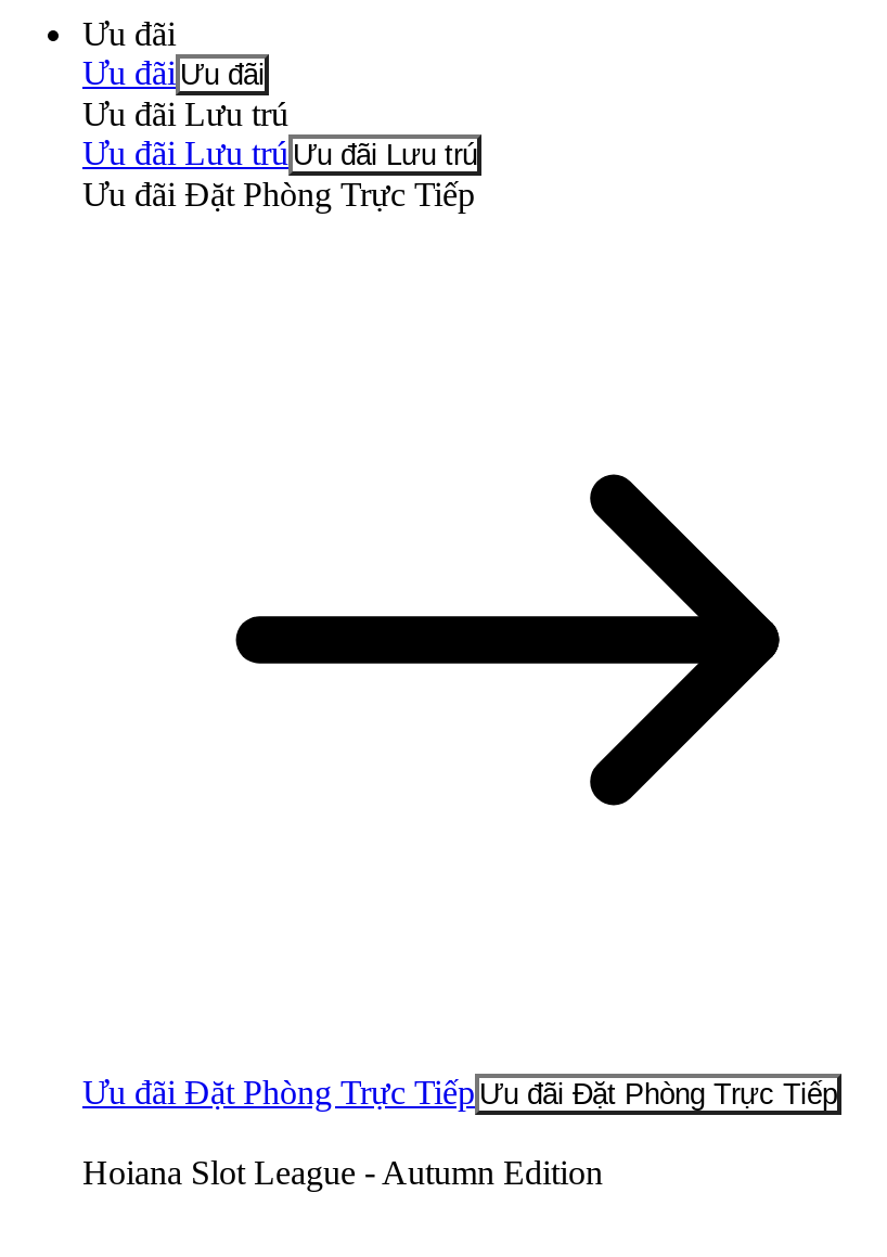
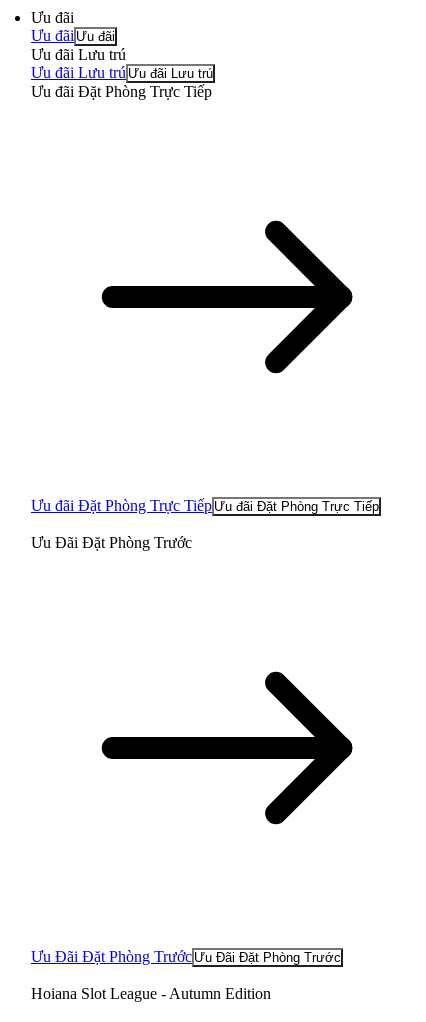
+ Ưu Đãi Đặt Phòng Trước

+ Ưu Đãi Đặt Phòng Trước Ưu Đãi Đặt Phòng Trước
